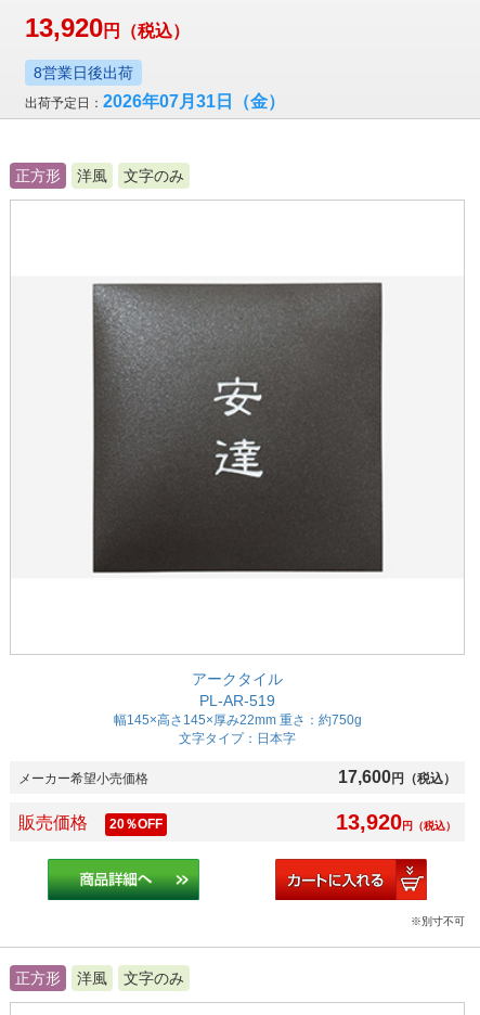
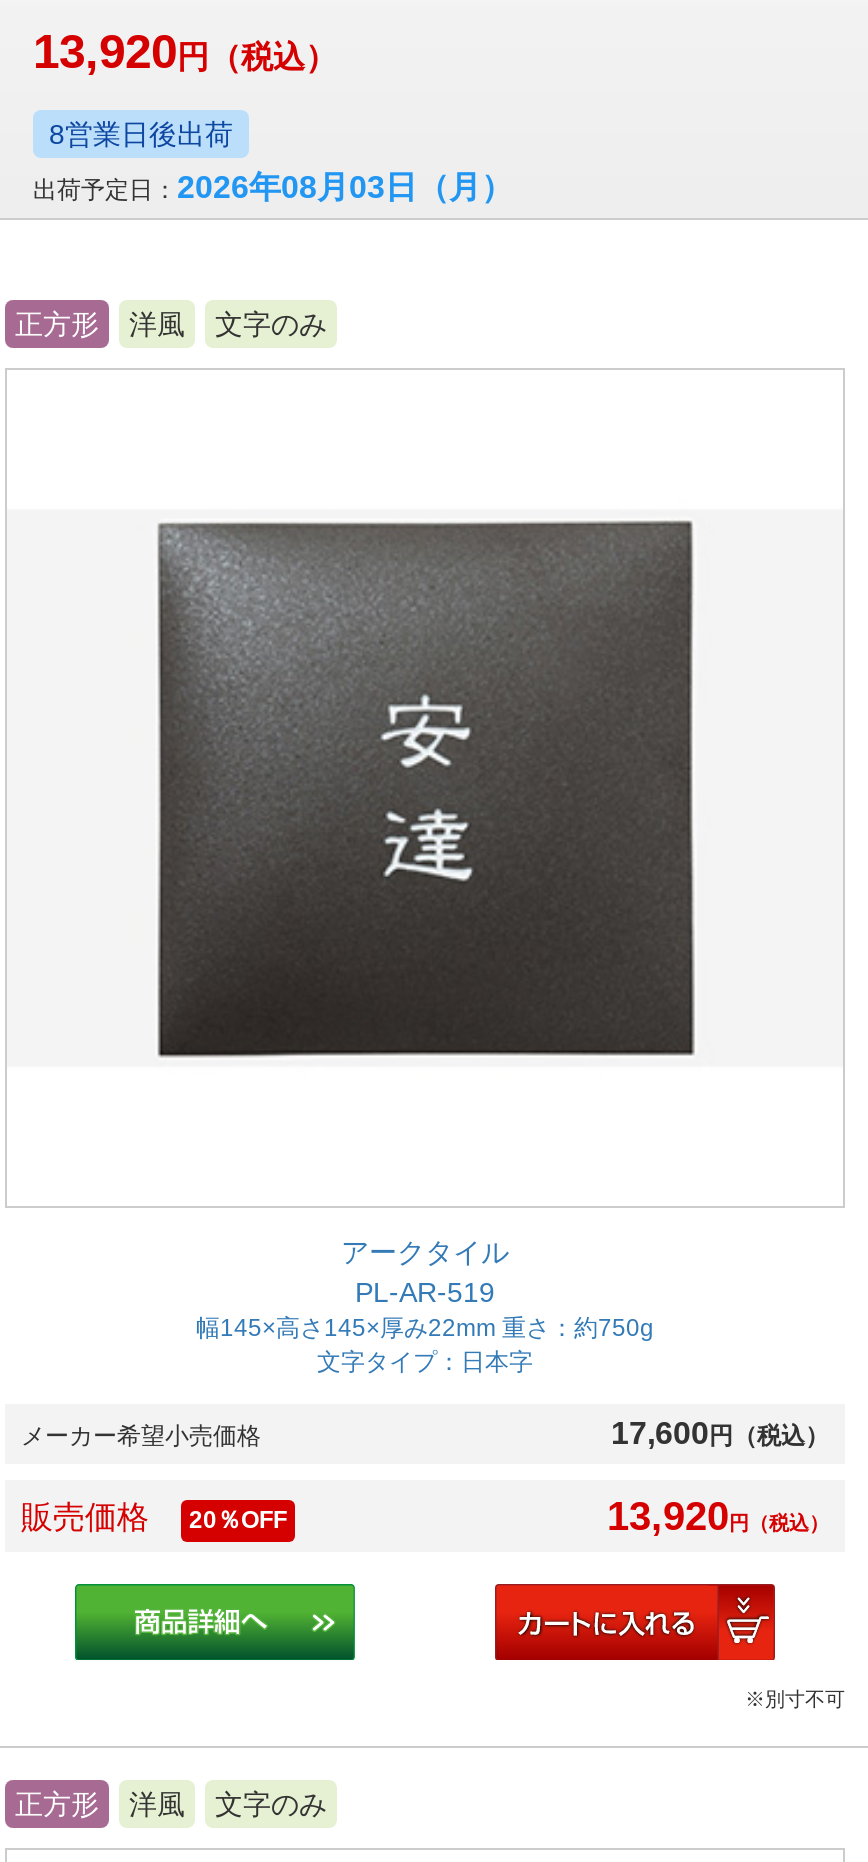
- 出荷予定日：2026年07月31日（金）
+ 出荷予定日：2026年08月03日（月）
